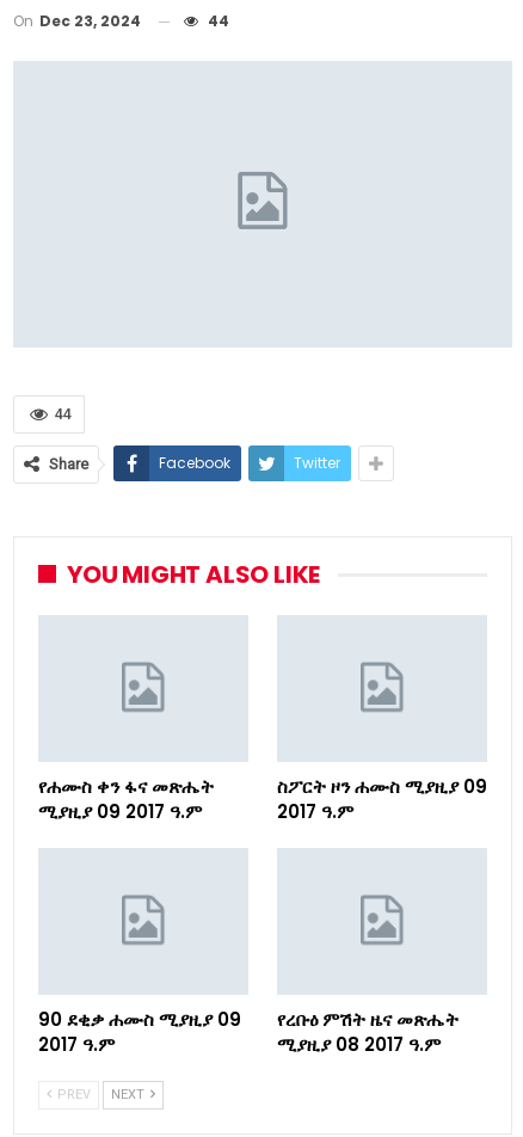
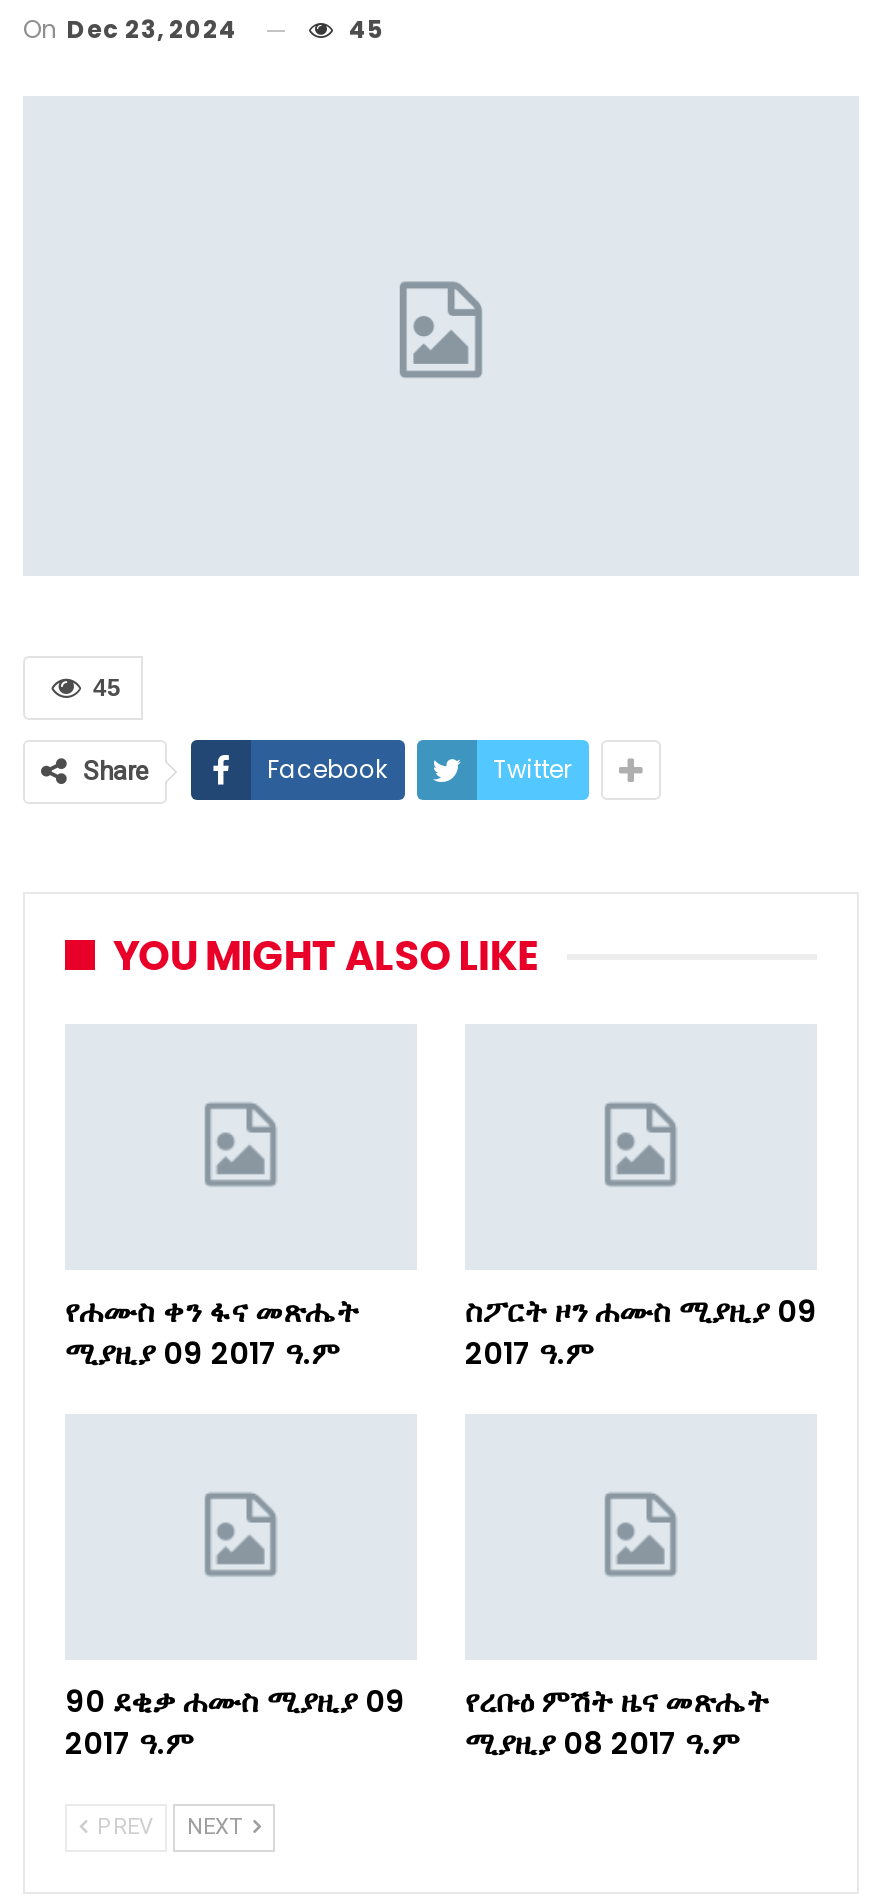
- 44
+ 45

- 44
+ 45
